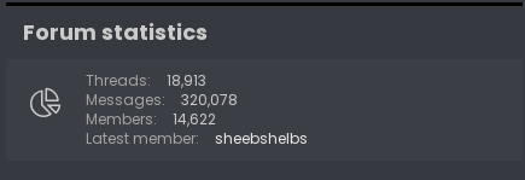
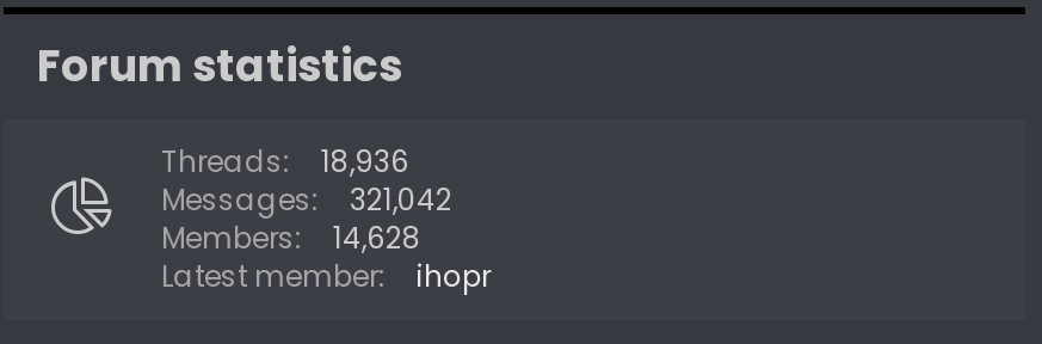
- Threads 18,913
+ Threads 18,936

- Messages 320,078
+ Messages 321,042

- Members 14,622
+ Members 14,628

- sheebshelbs
+ ihopr
